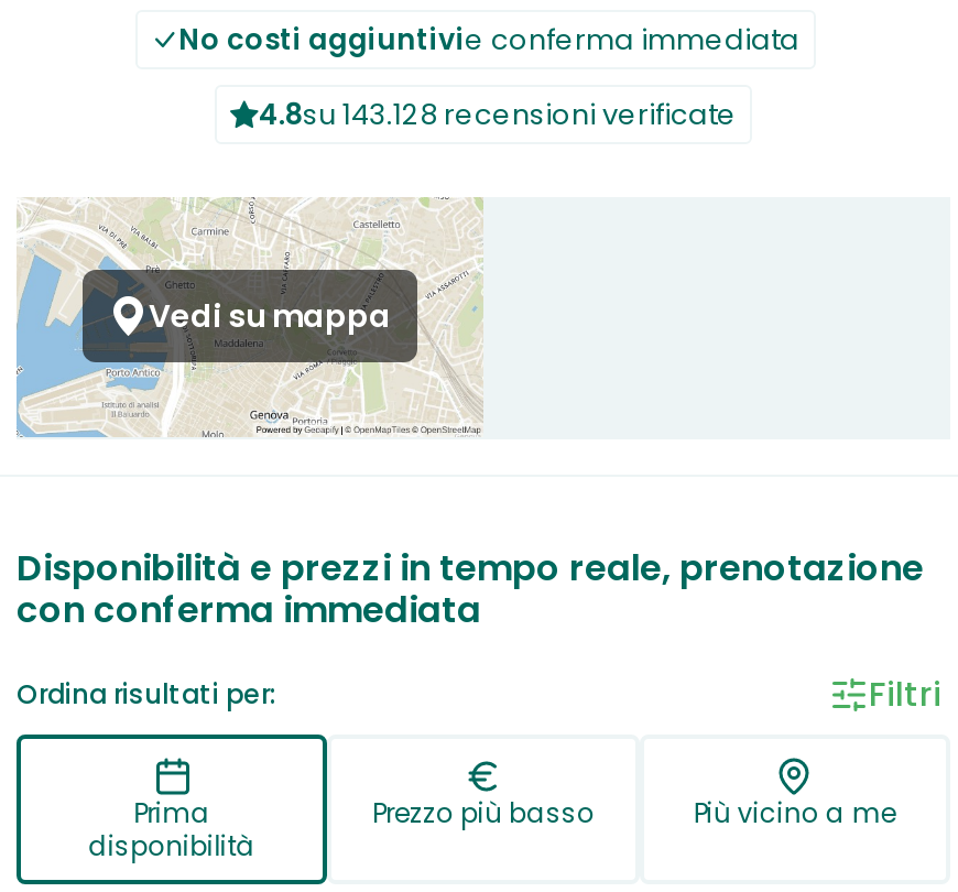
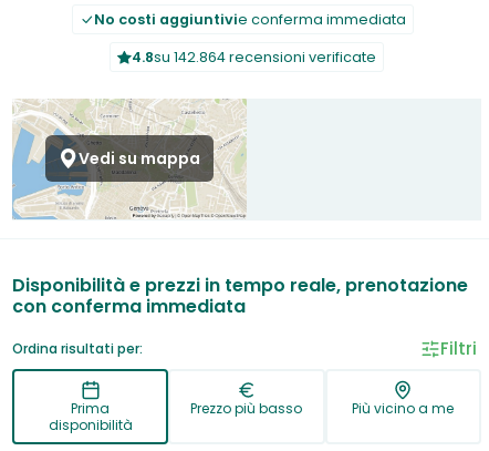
- 4.8su 143.128 recensioni verificate
+ 4.8su 142.864 recensioni verificate
